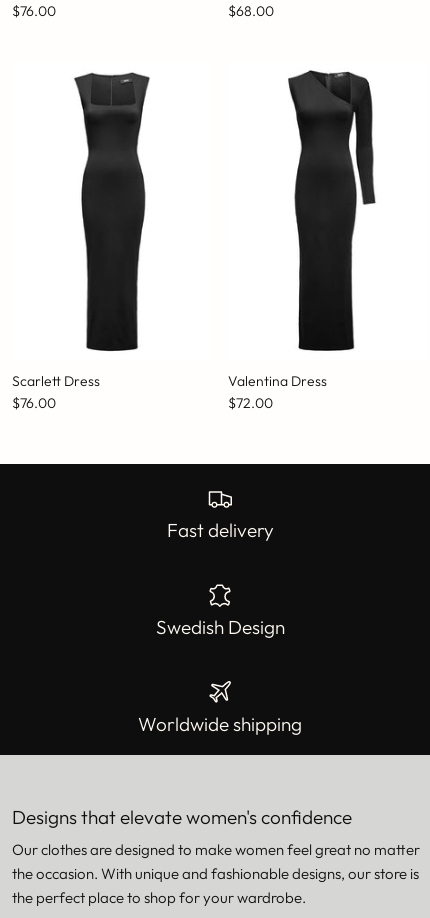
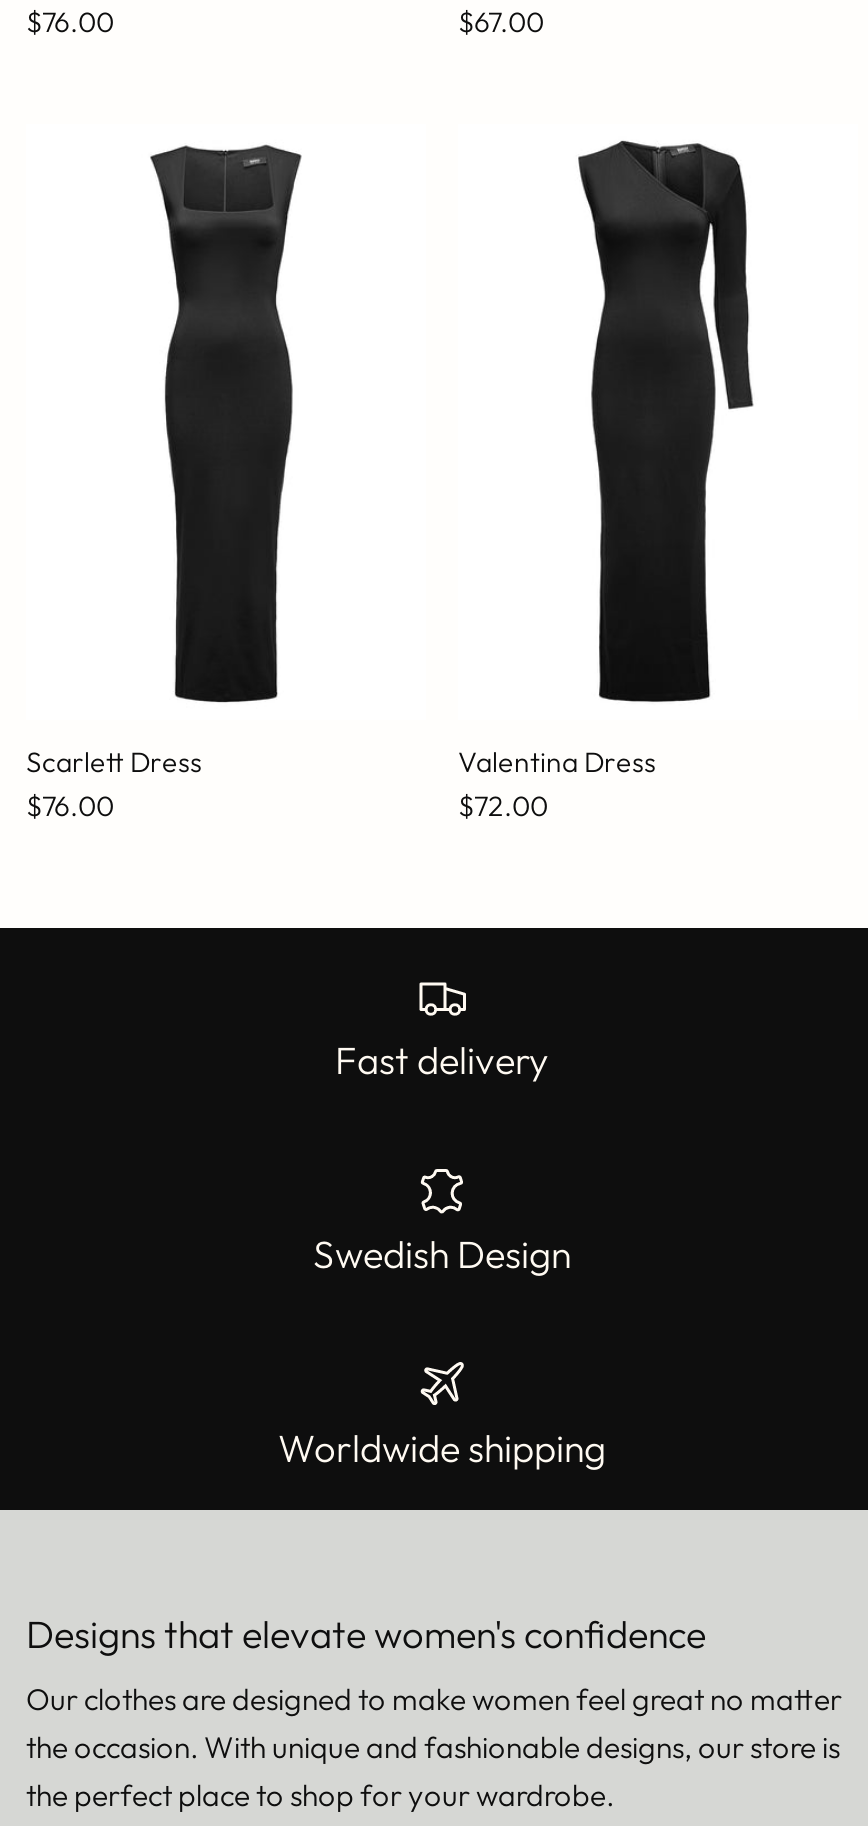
- $68.00
+ $67.00
